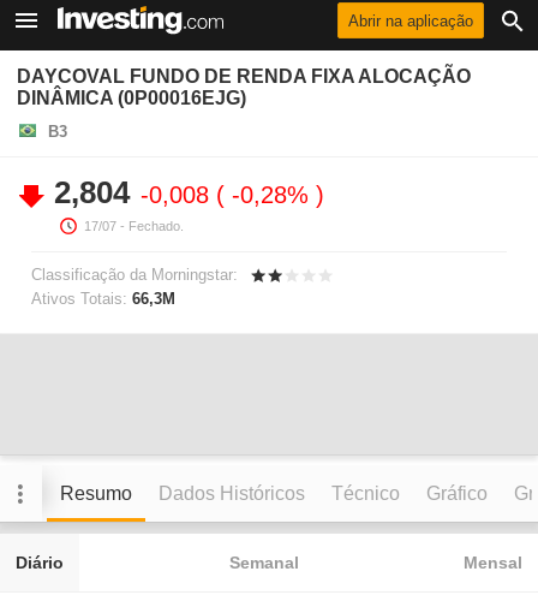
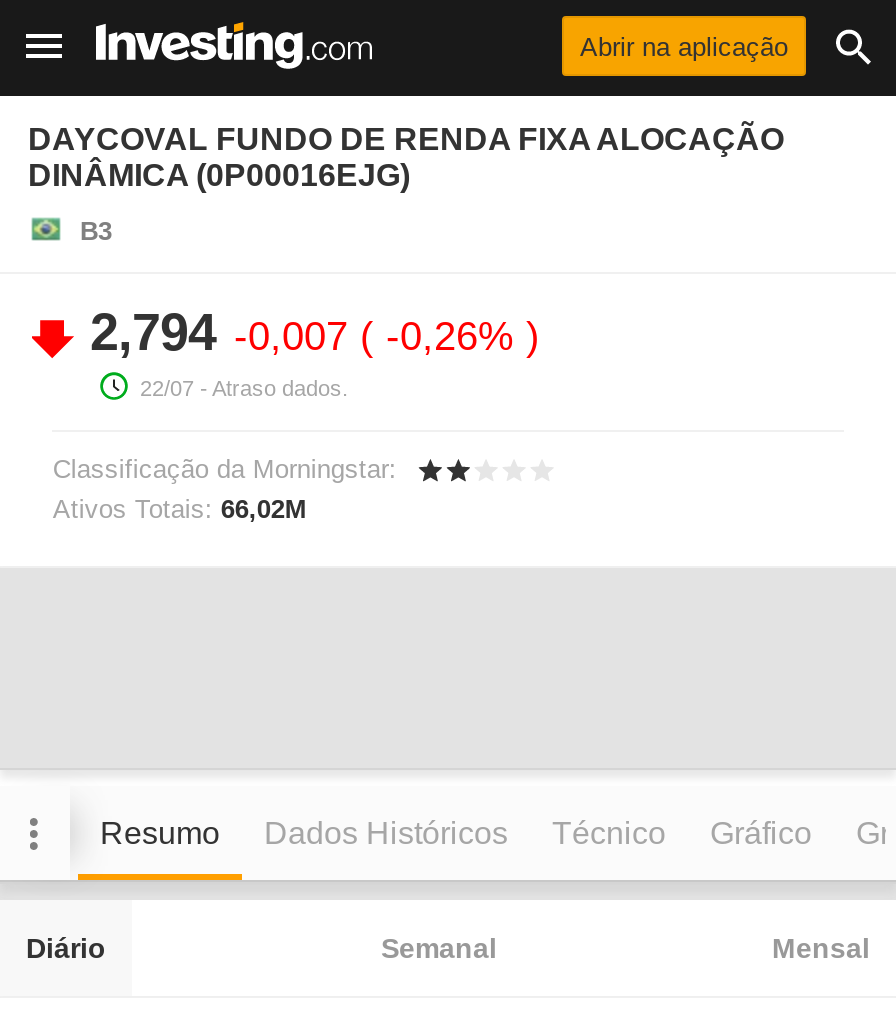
- 2,804 -0,008 -0,28%
- 17/07 - Fechado.
+ 2,794 -0,007 -0,26%
+ 22/07 - Atraso dados.

- Ativos Totais: 66,3M
+ Ativos Totais: 66,02M
